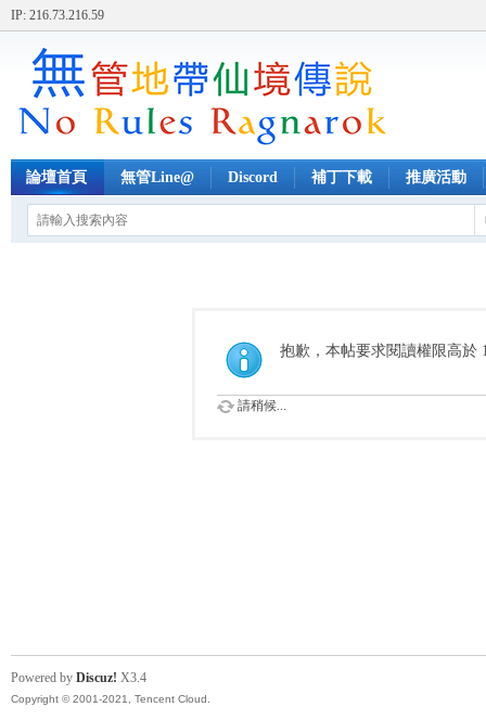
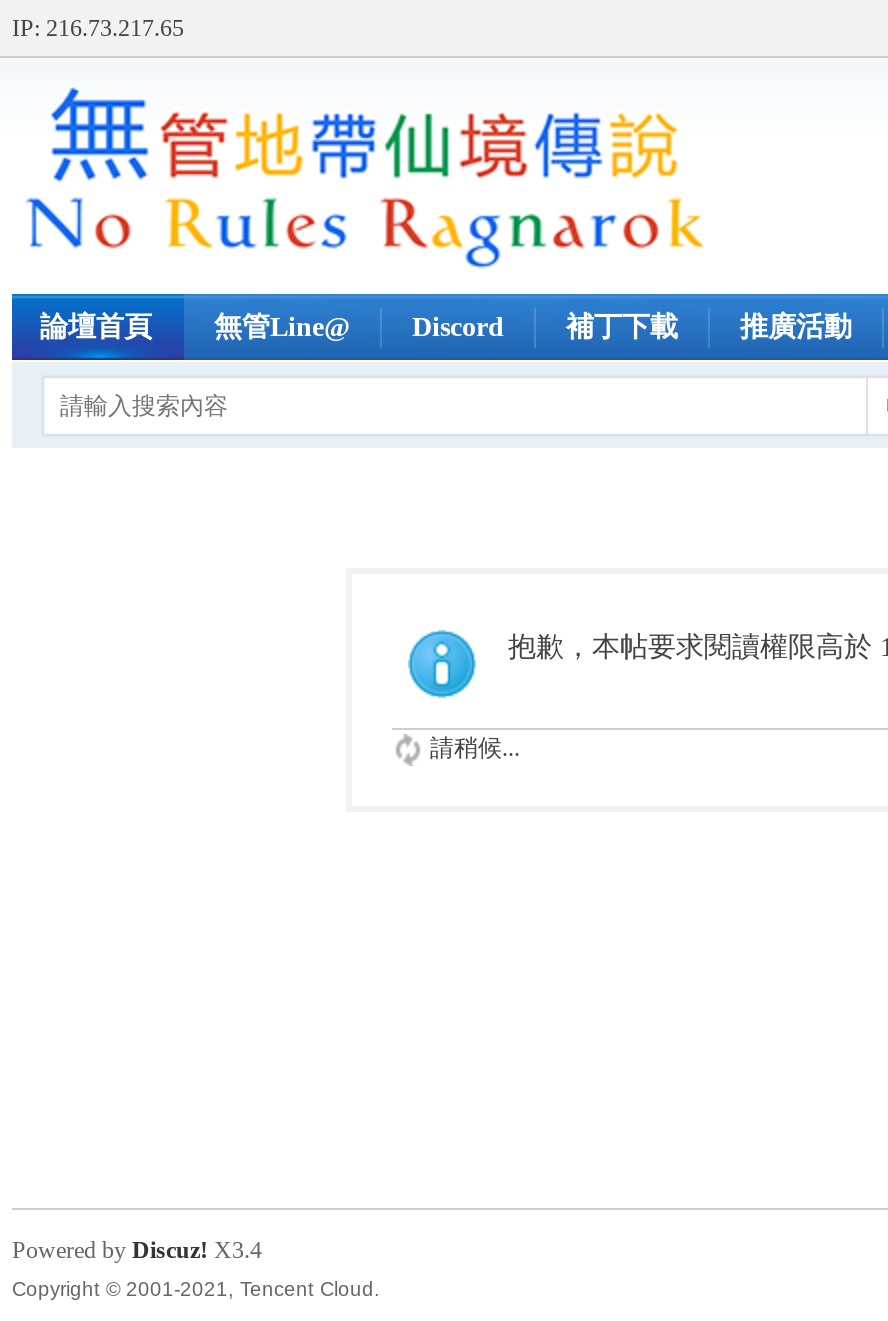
- IP: 216.73.216.59
+ IP: 216.73.217.65
